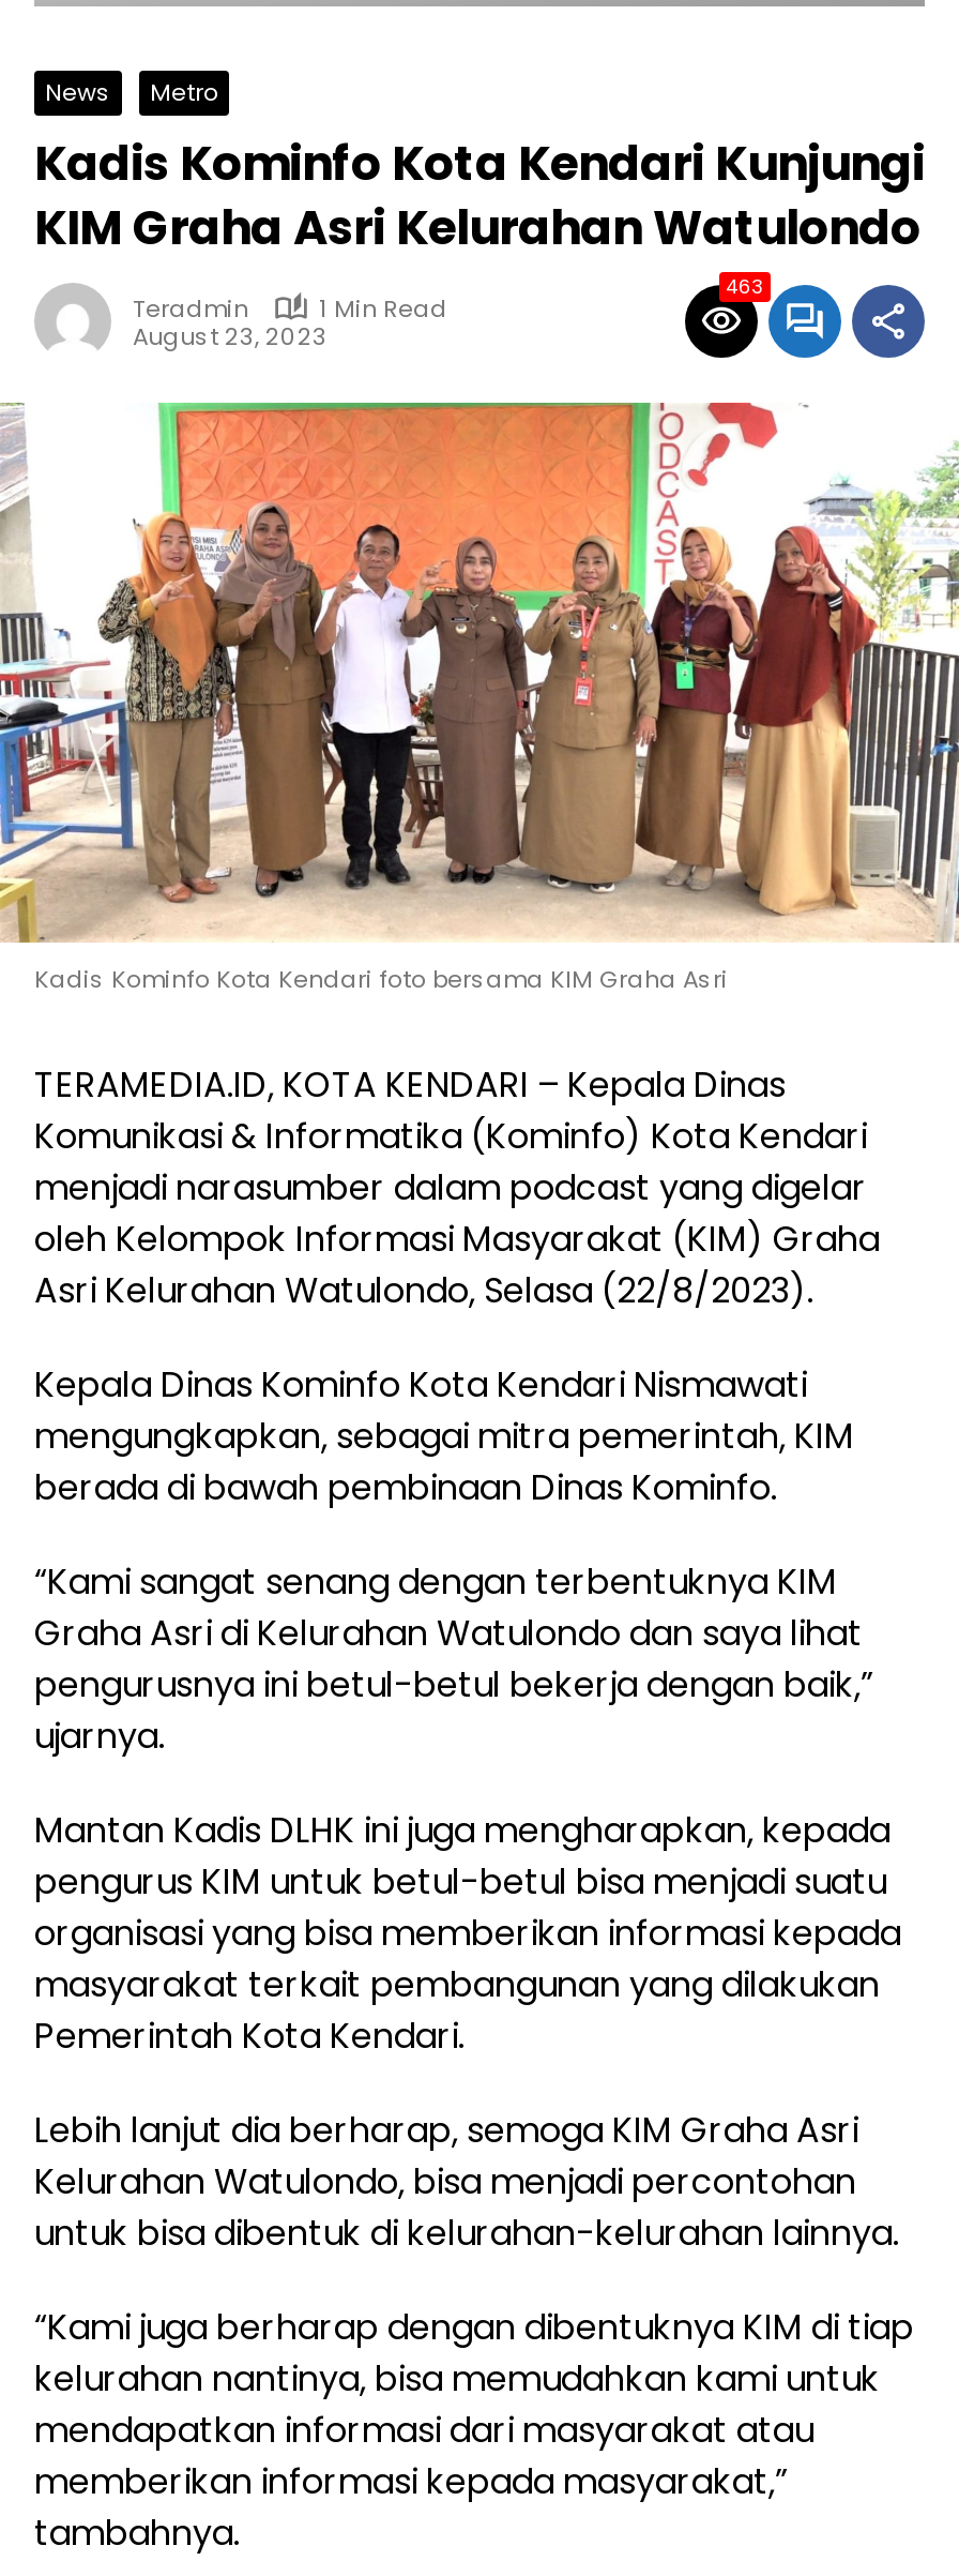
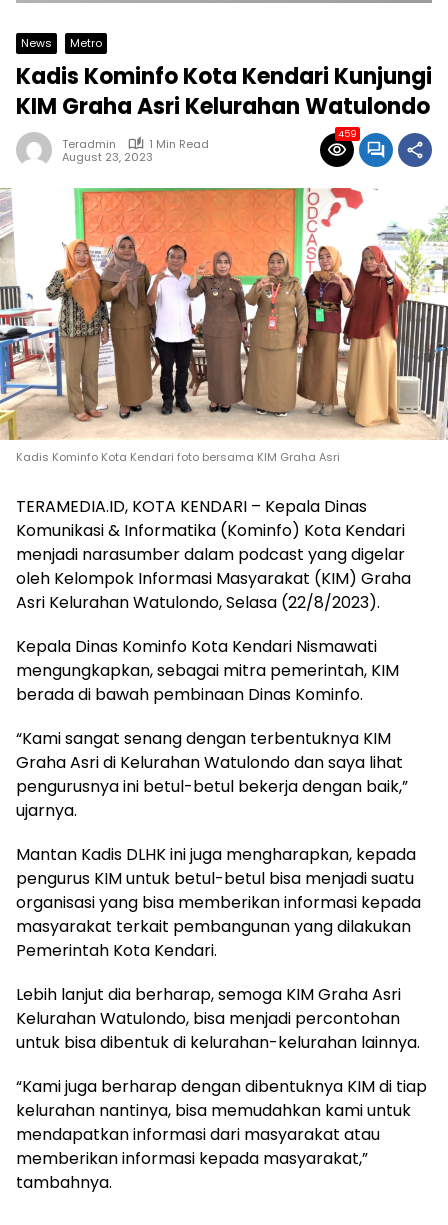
- 463
+ 459
